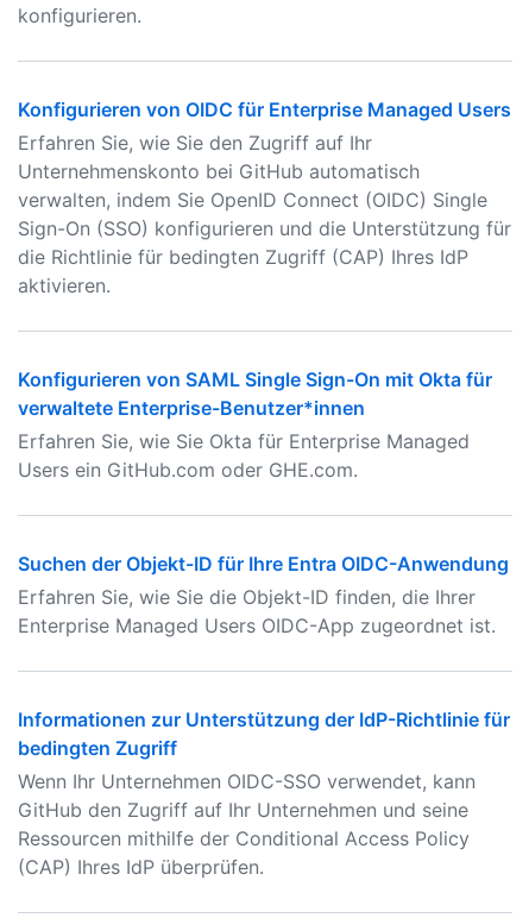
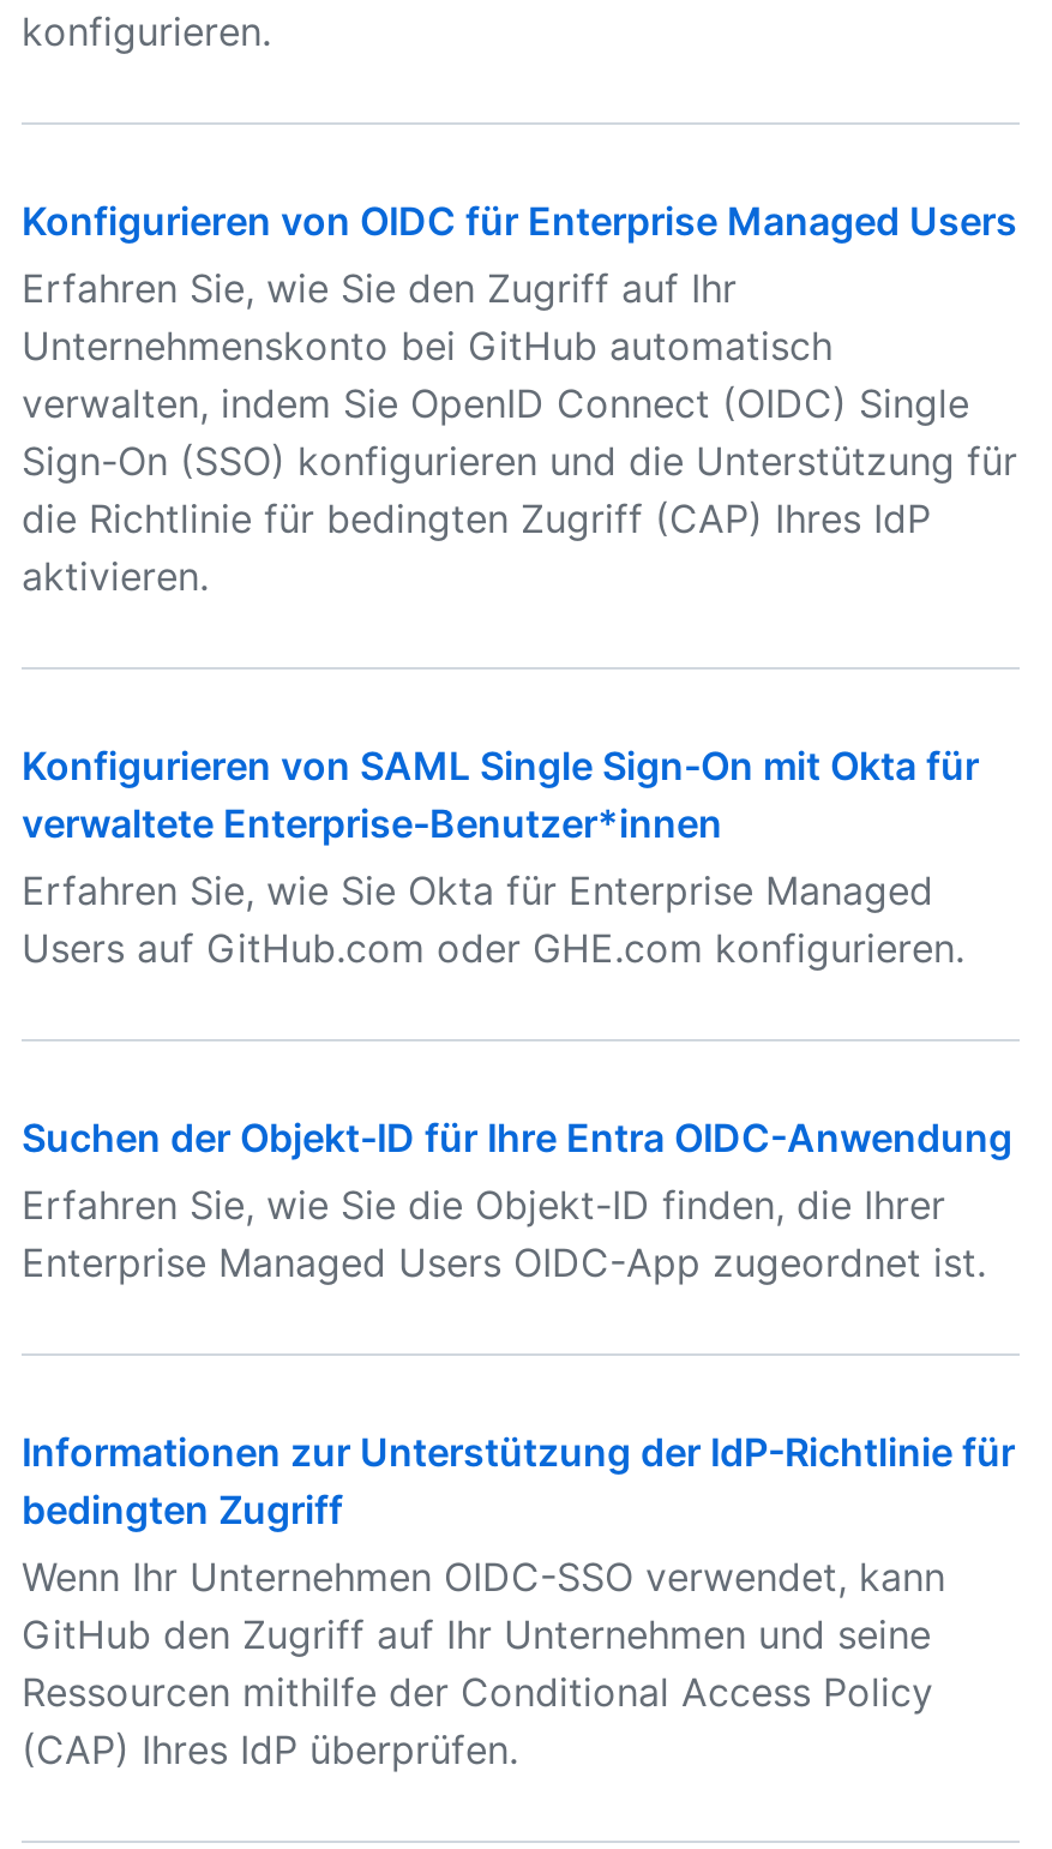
- Users ein GitHub.com oder GHE.com.
+ Users auf GitHub.com oder GHE.com konfigurieren.
